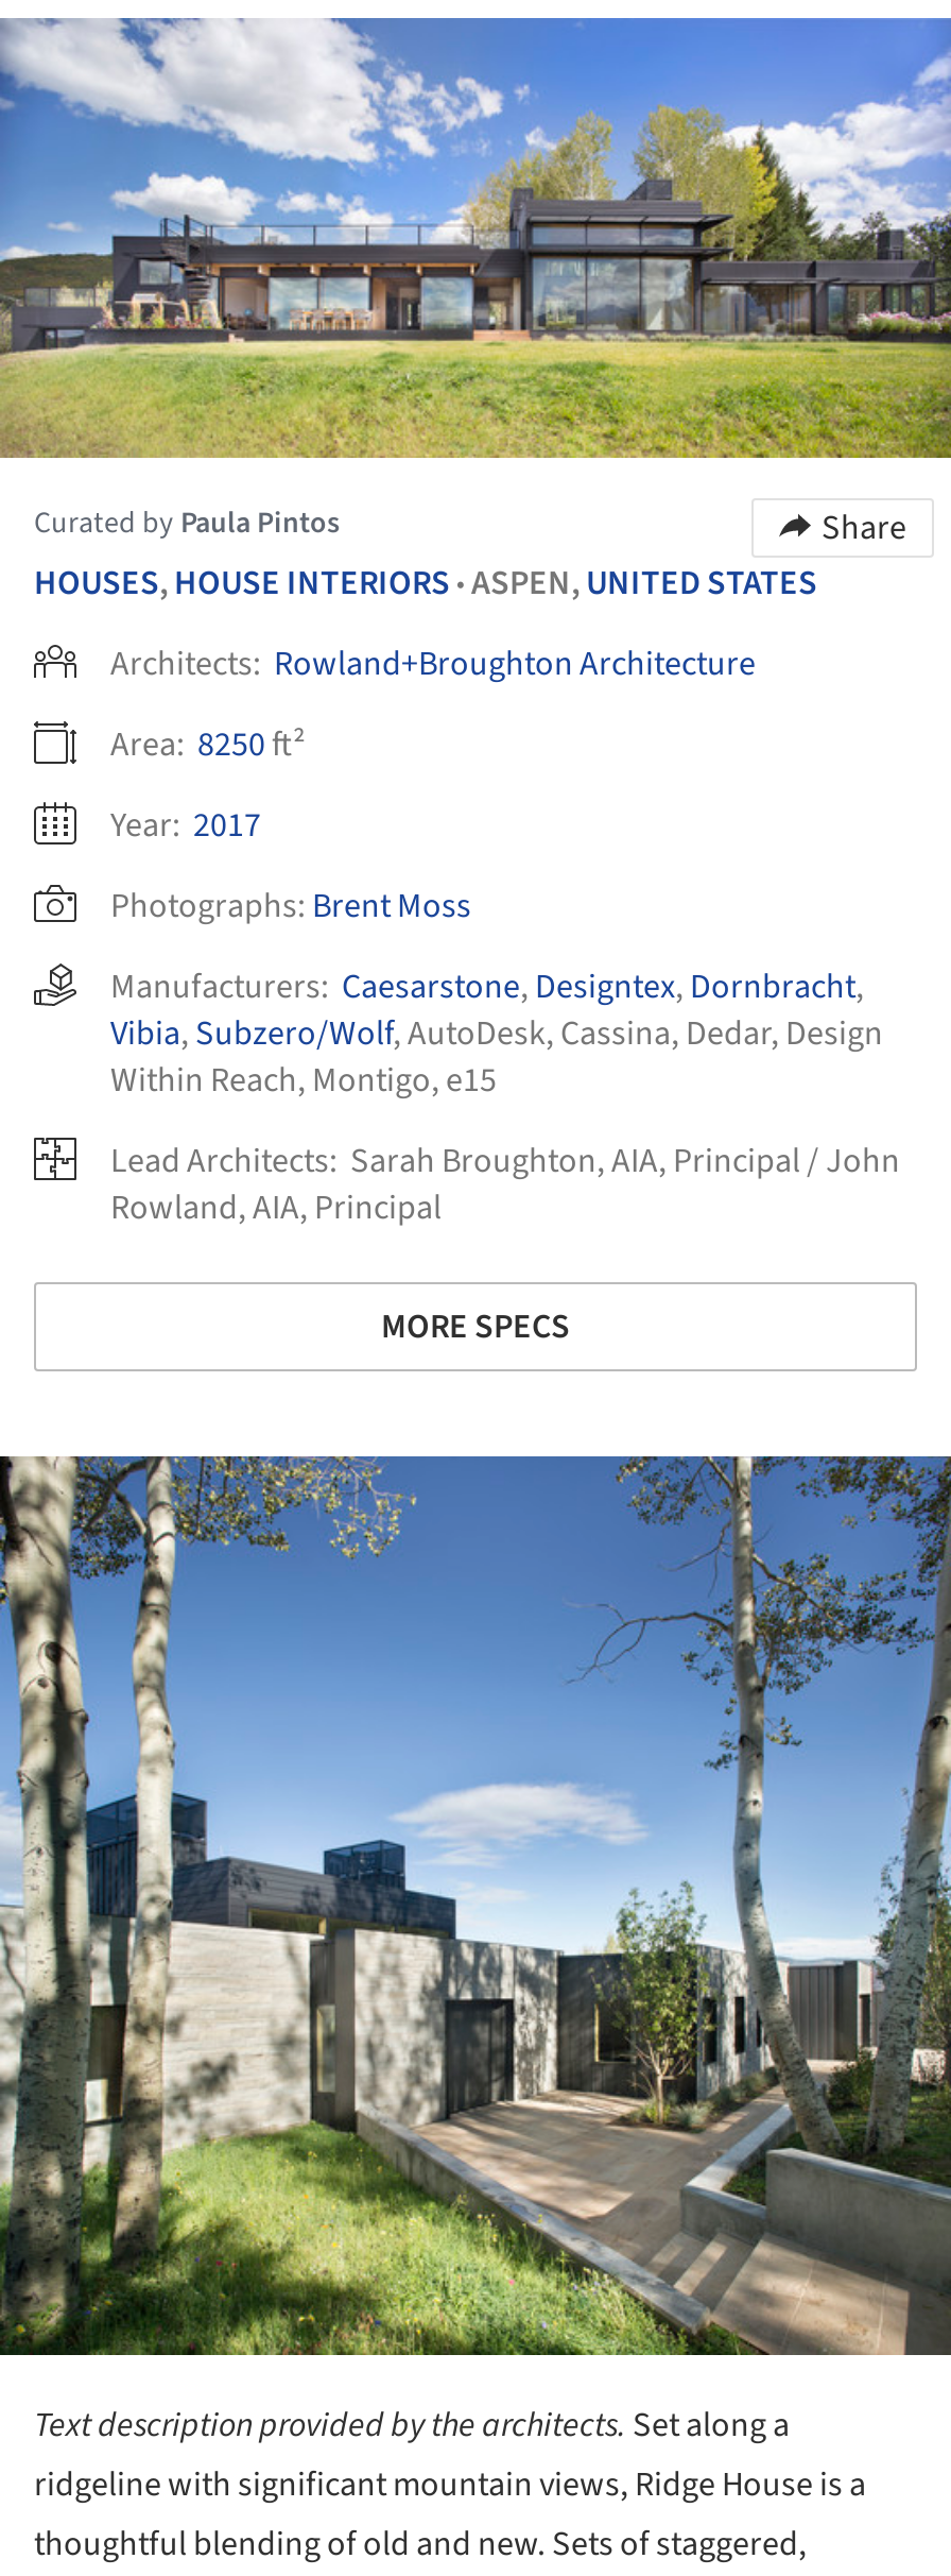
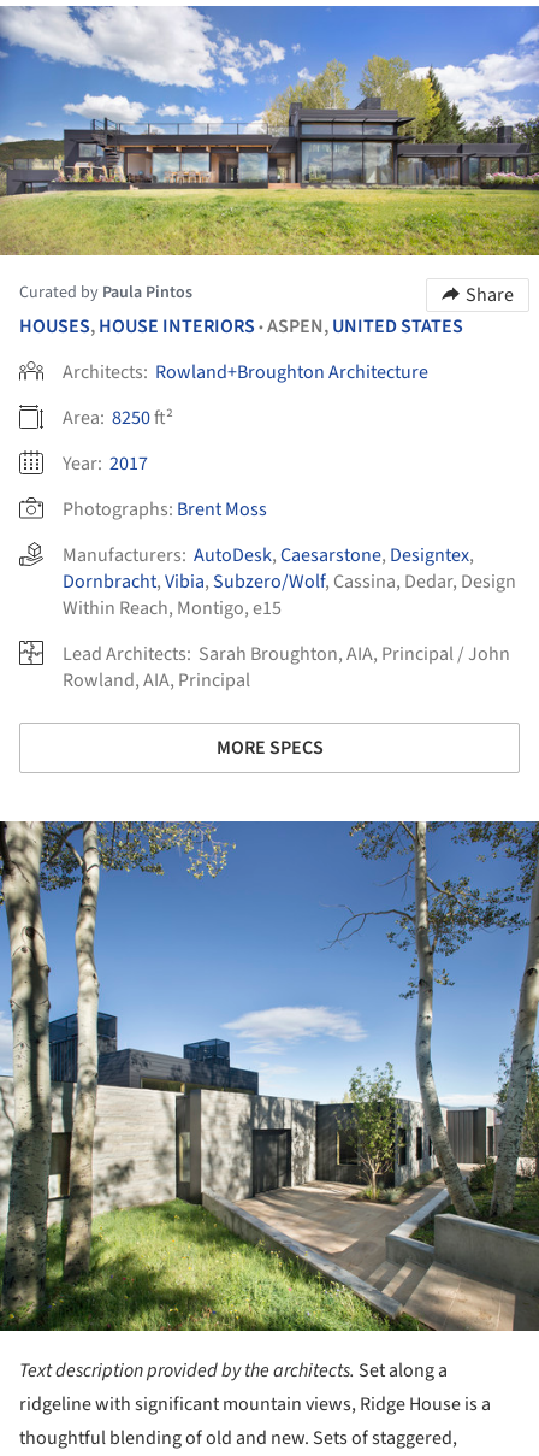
- Manufacturers: Caesarstone, Designtex, Dornbracht,
+ Manufacturers: AutoDesk, Caesarstone, Designtex,

- Vibia, Subzero/Wolf, AutoDesk, Cassina, Dedar, Design
+ Dornbracht, Vibia, Subzero/Wolf, Cassina, Dedar, Design
